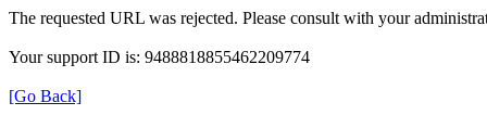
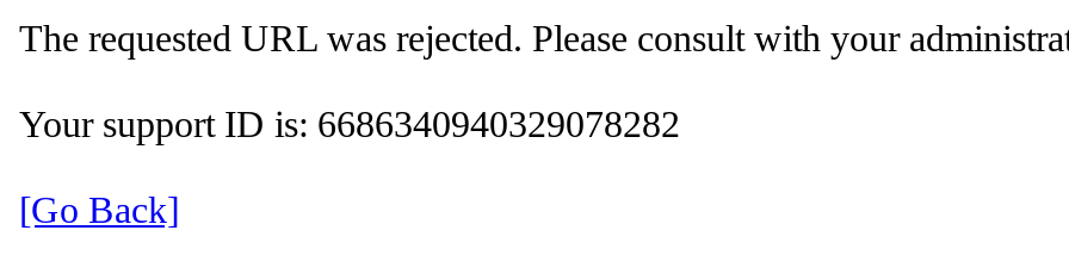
- Your support ID is: 9488818855462209774
+ Your support ID is: 6686340940329078282
